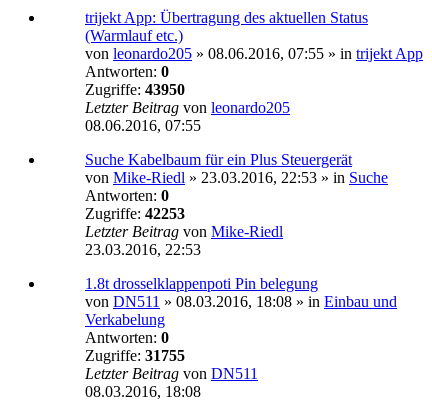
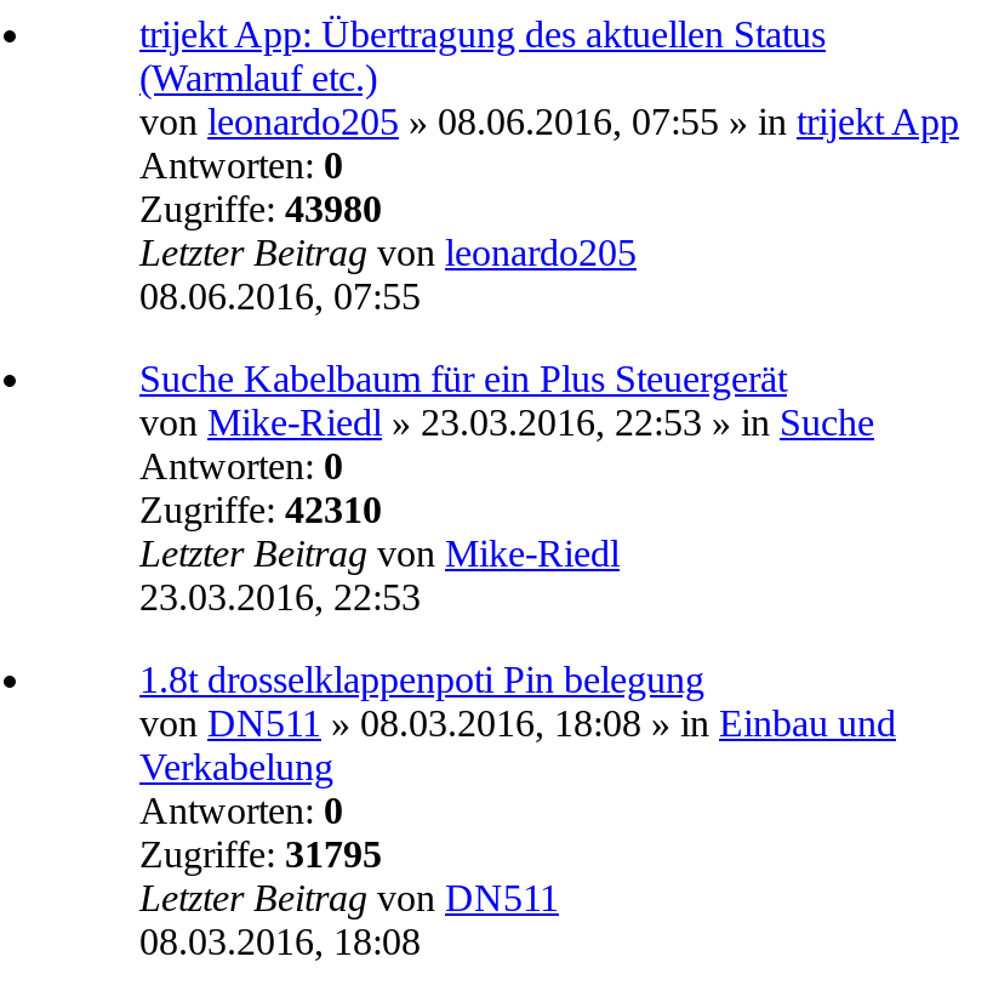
- Zugriffe: 43950
+ Zugriffe: 43980

- Zugriffe: 42253
+ Zugriffe: 42310

- Zugriffe: 31755
+ Zugriffe: 31795
